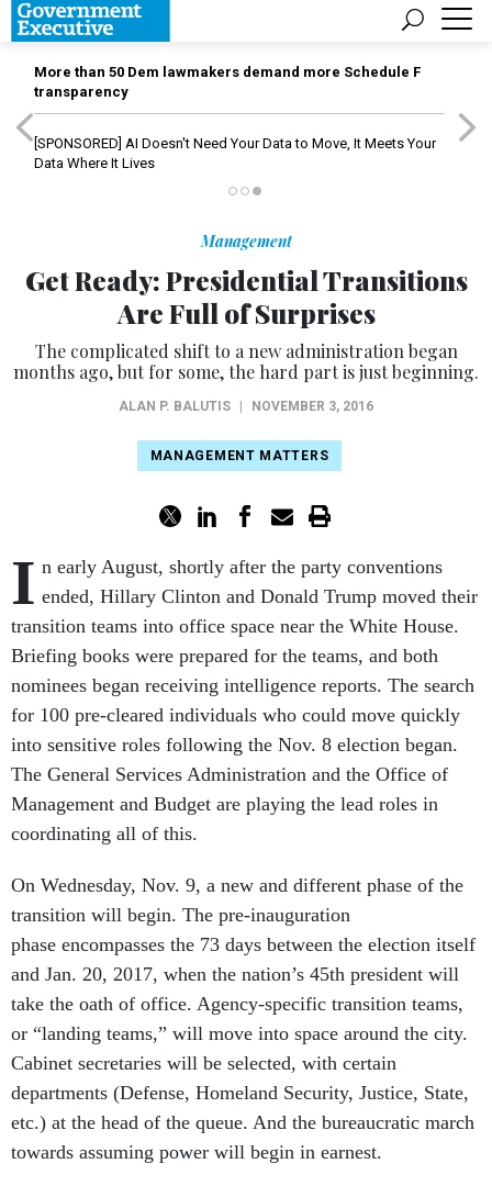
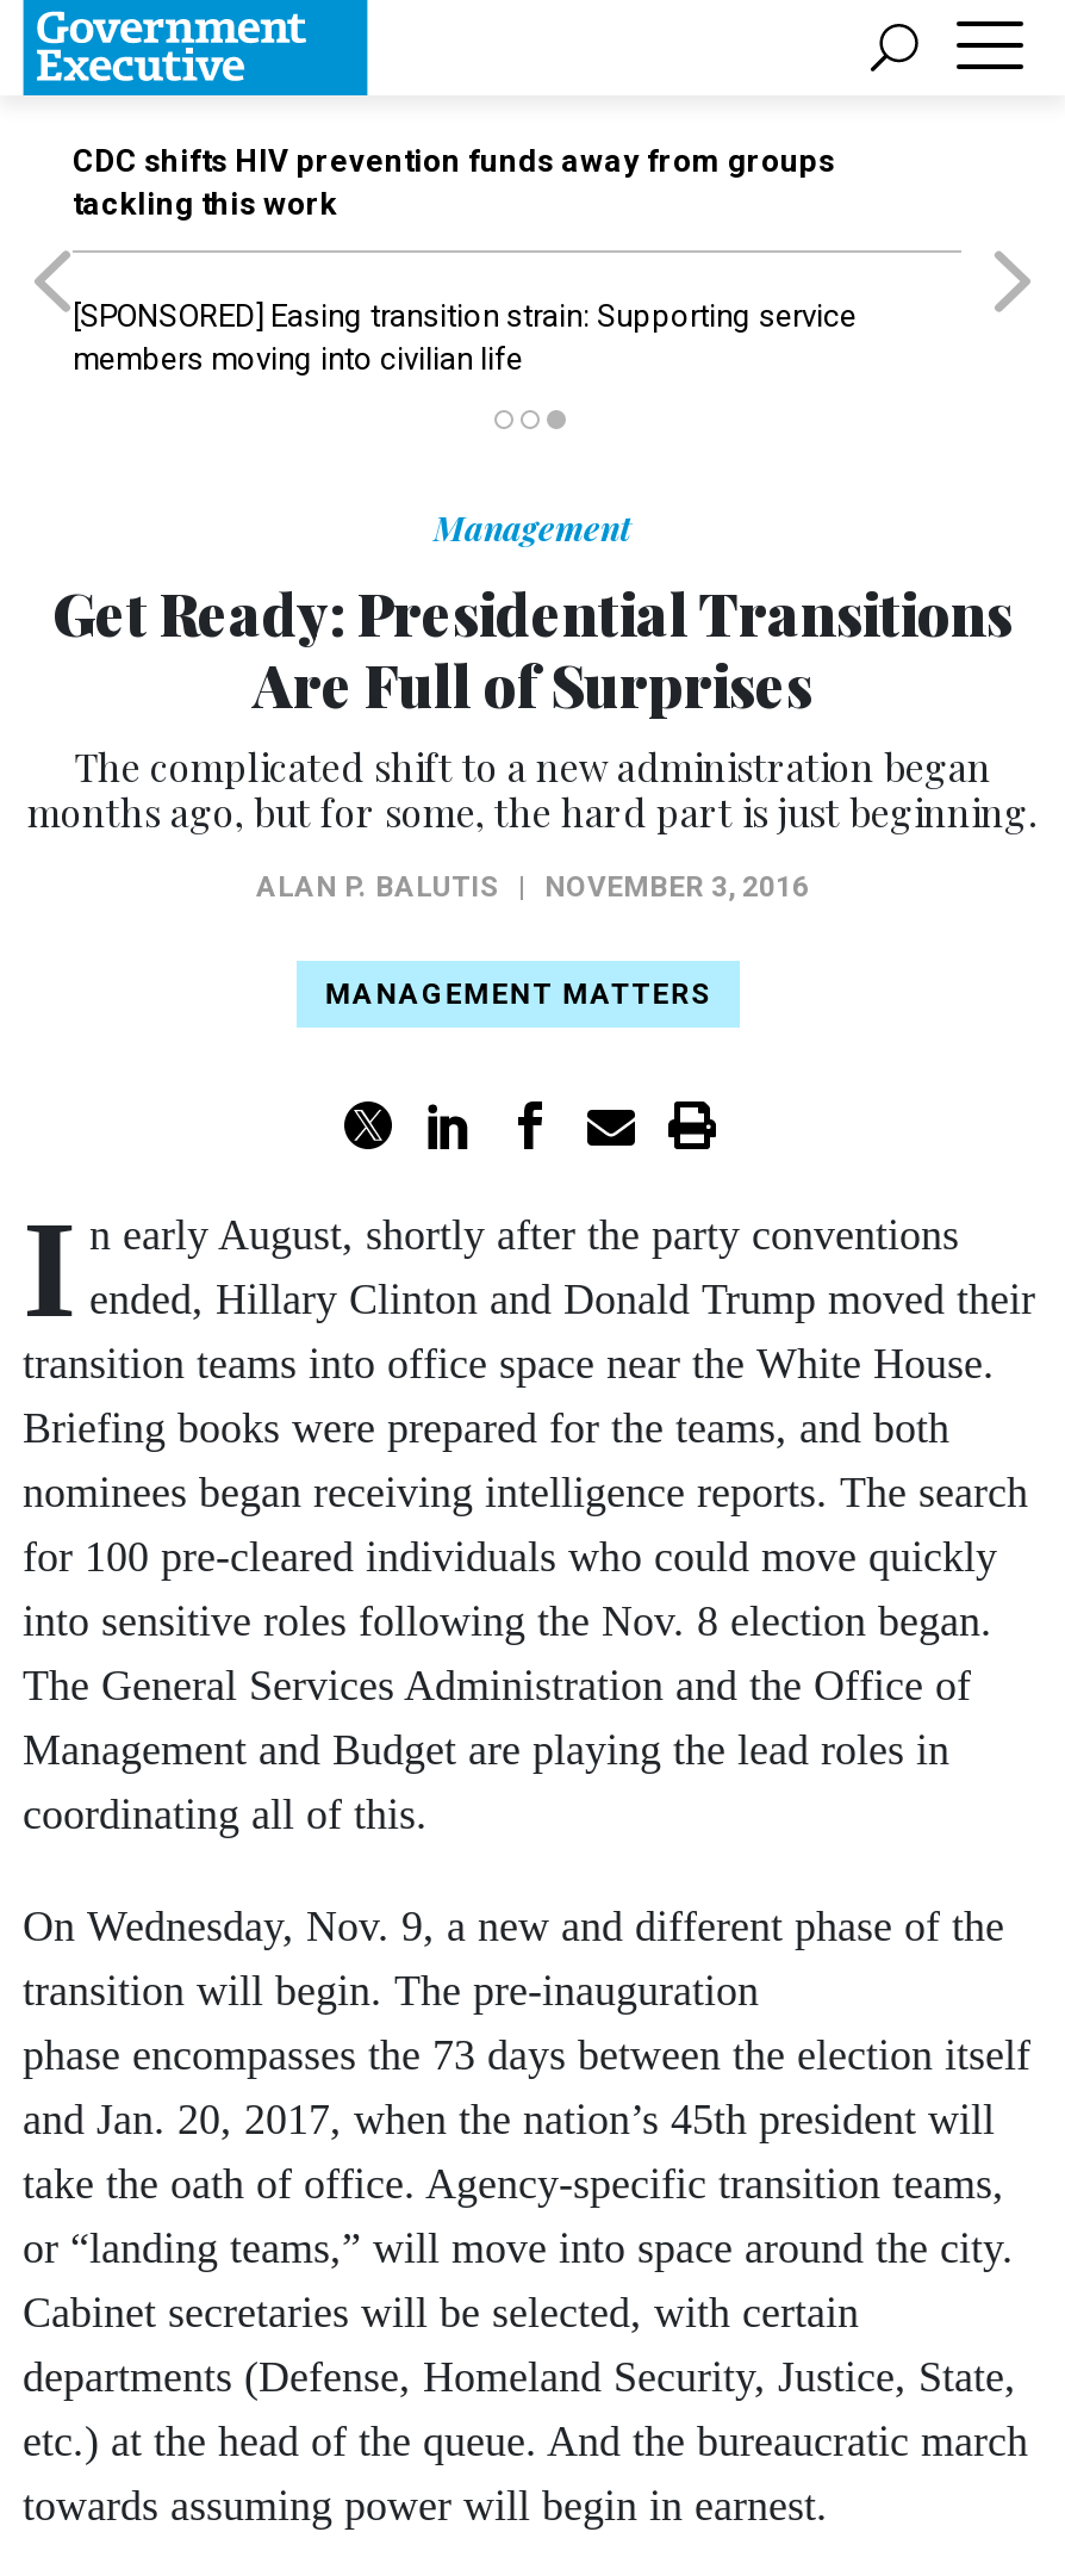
- More than 50 Dem lawmakers demand more Schedule F
- transparency
+ CDC shifts HIV prevention funds away from groups
+ tackling this work

- [SPONSORED] AI Doesn't Need Your Data to Move, It Meets Your
- Data Where It Lives
+ [SPONSORED] Easing transition strain: Supporting service
+ members moving into civilian life
